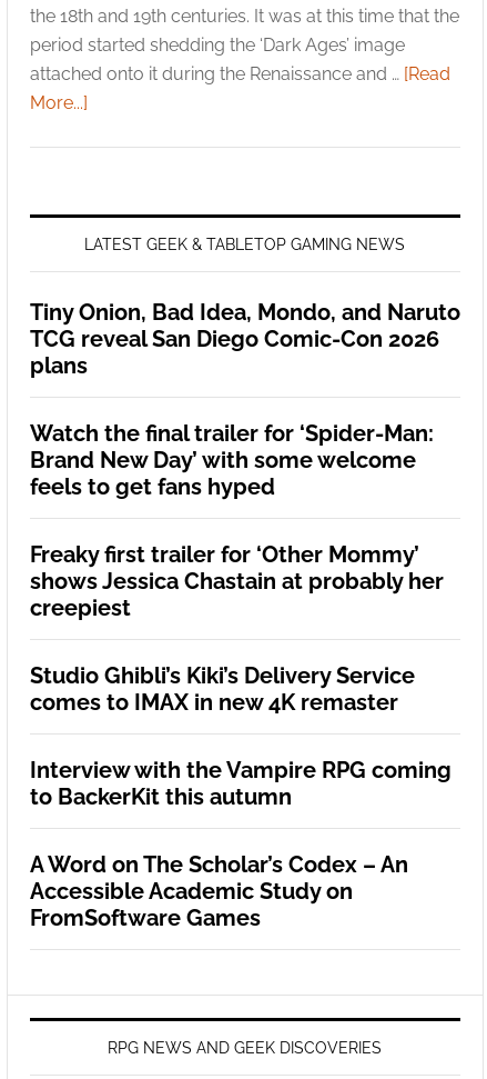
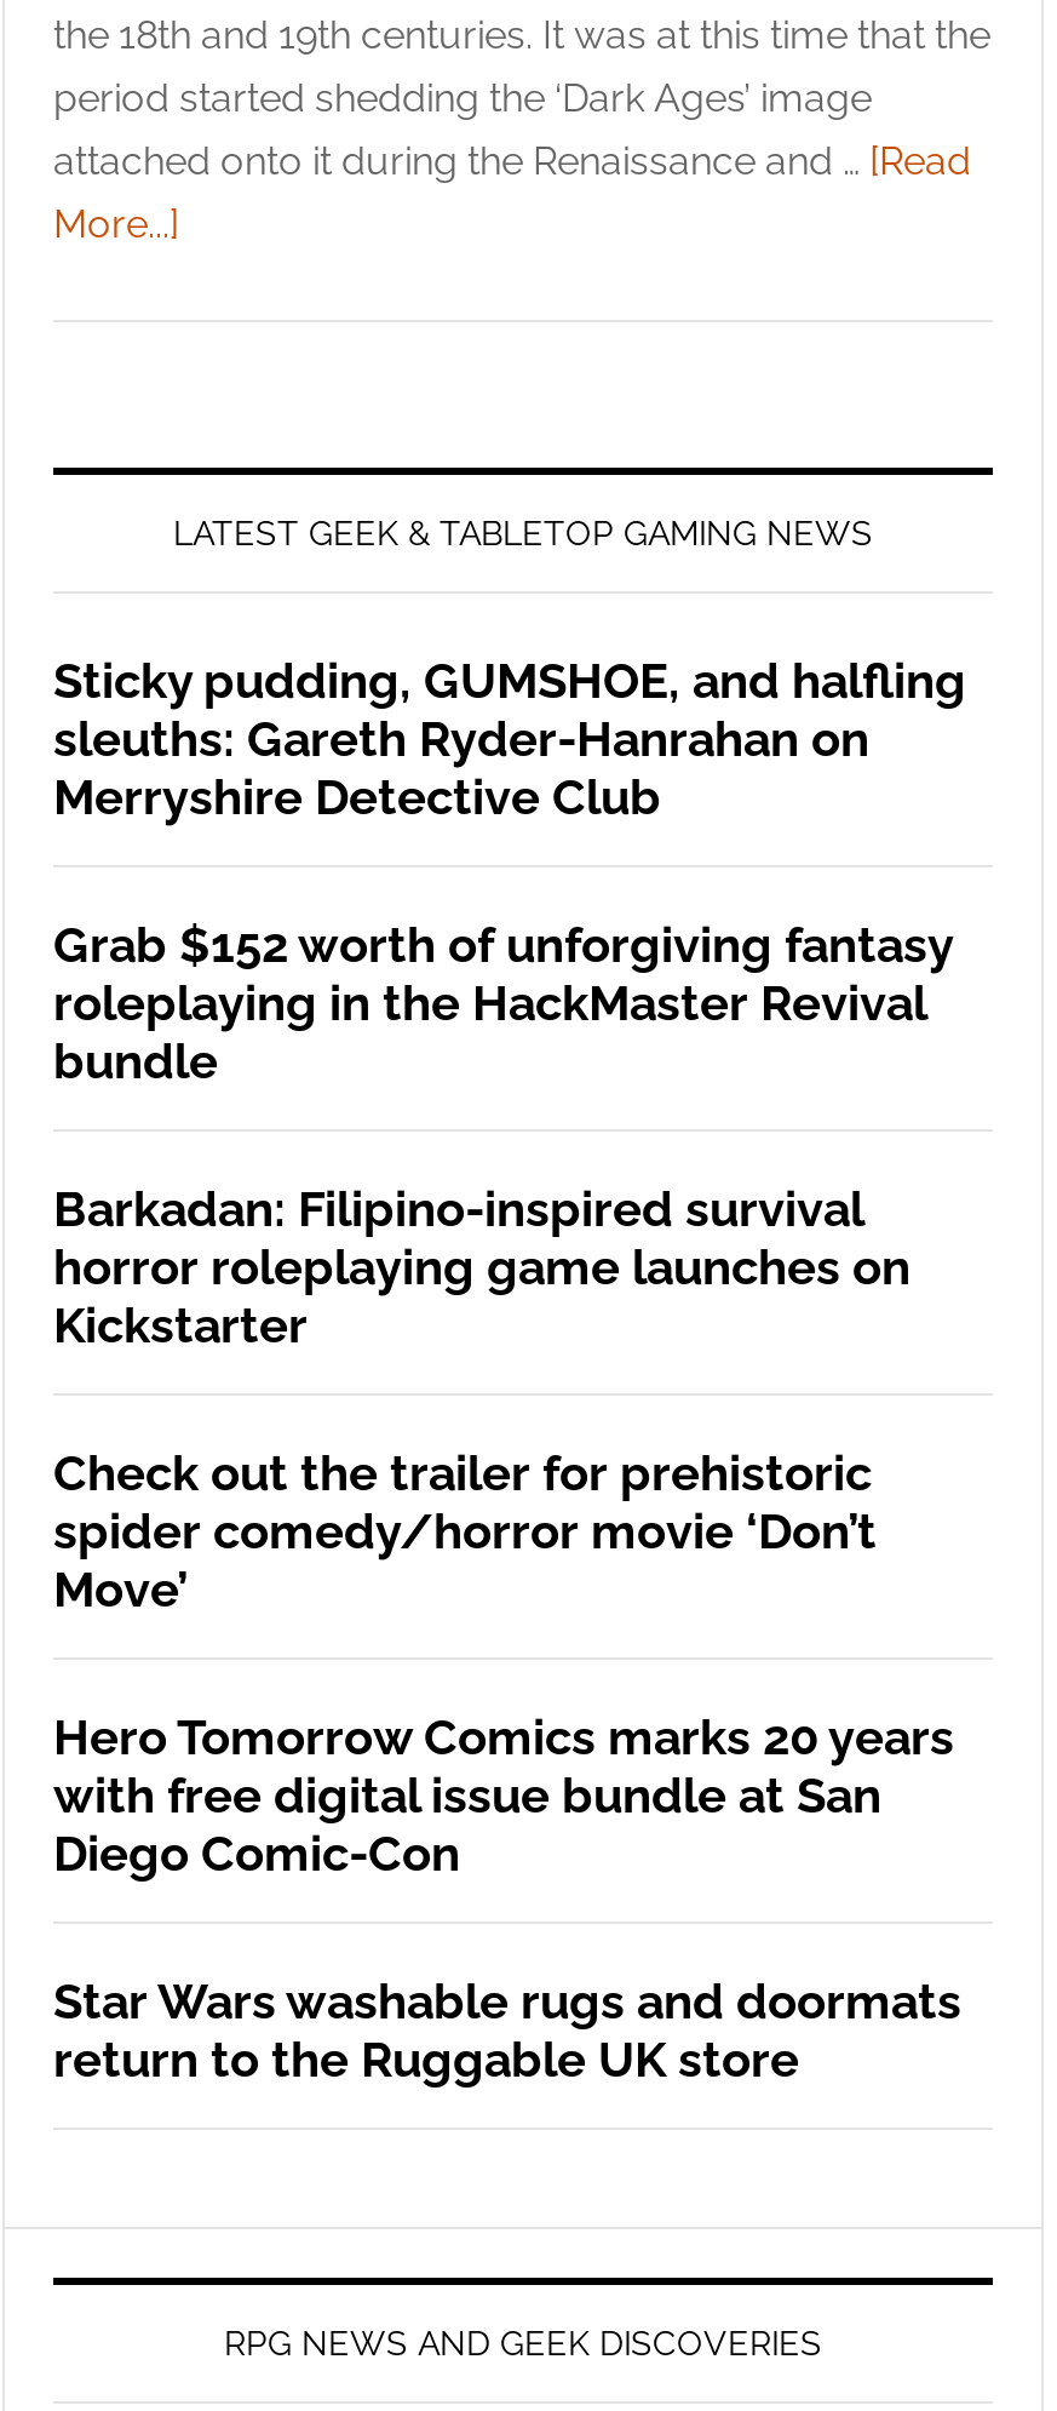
- Tiny Onion, Bad Idea, Mondo, and Naruto
- TCG reveal San Diego Comic-Con 2026
- plans
+ Sticky pudding, GUMSHOE, and halfling
+ sleuths: Gareth Ryder-Hanrahan on
+ Merryshire Detective Club

- Watch the final trailer for ‘Spider-Man:
- Brand New Day’ with some welcome
- feels to get fans hyped
+ Grab $152 worth of unforgiving fantasy
+ roleplaying in the HackMaster Revival
+ bundle

- Freaky first trailer for ‘Other Mommy’
- shows Jessica Chastain at probably her
- creepiest
+ Barkadan: Filipino-inspired survival
+ horror roleplaying game launches on
+ Kickstarter

- Studio Ghibli’s Kiki’s Delivery Service
- comes to IMAX in new 4K remaster
+ Check out the trailer for prehistoric
+ spider comedy/horror movie ‘Don’t
+ Move’

- Interview with the Vampire RPG coming
- to BackerKit this autumn
+ Hero Tomorrow Comics marks 20 years
+ with free digital issue bundle at San
+ Diego Comic-Con

- A Word on The Scholar’s Codex – An
- Accessible Academic Study on
- FromSoftware Games
+ Star Wars washable rugs and doormats
+ return to the Ruggable UK store
